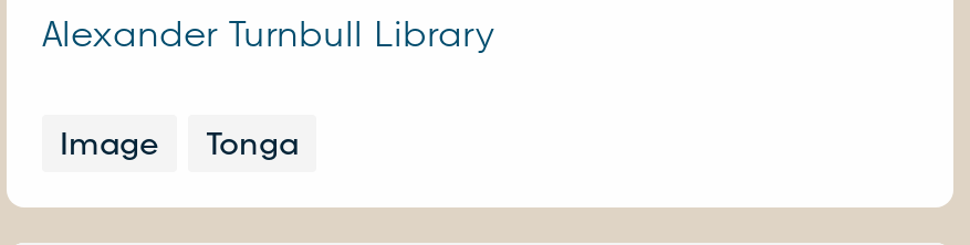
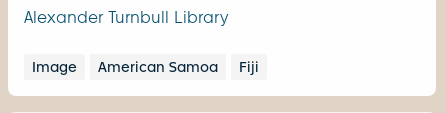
- Tonga
+ American Samoa
+ Fiji
